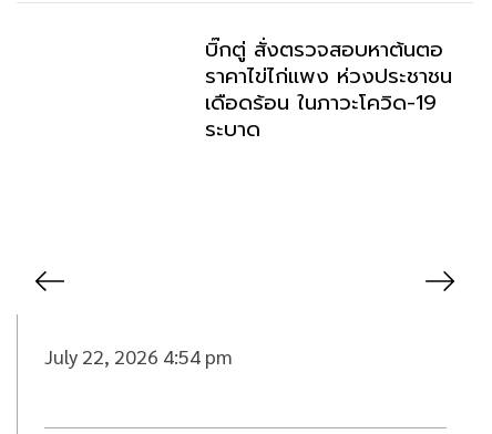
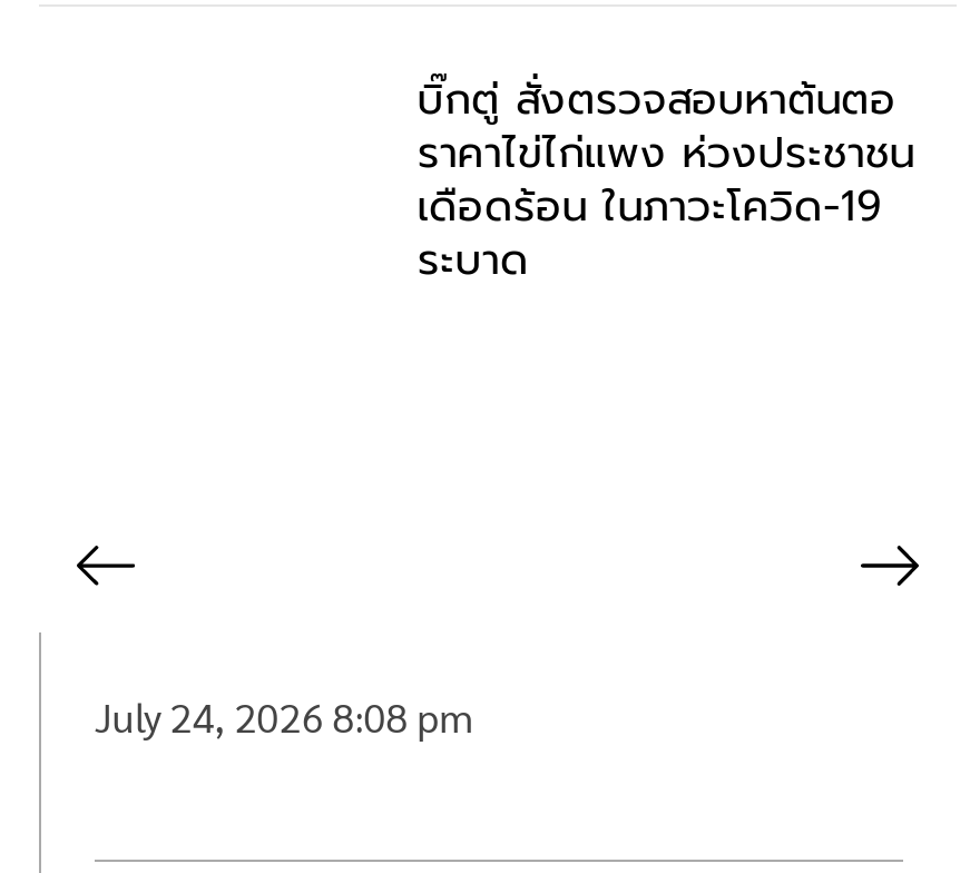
- July 22, 2026 4:54 pm
+ July 24, 2026 8:08 pm
